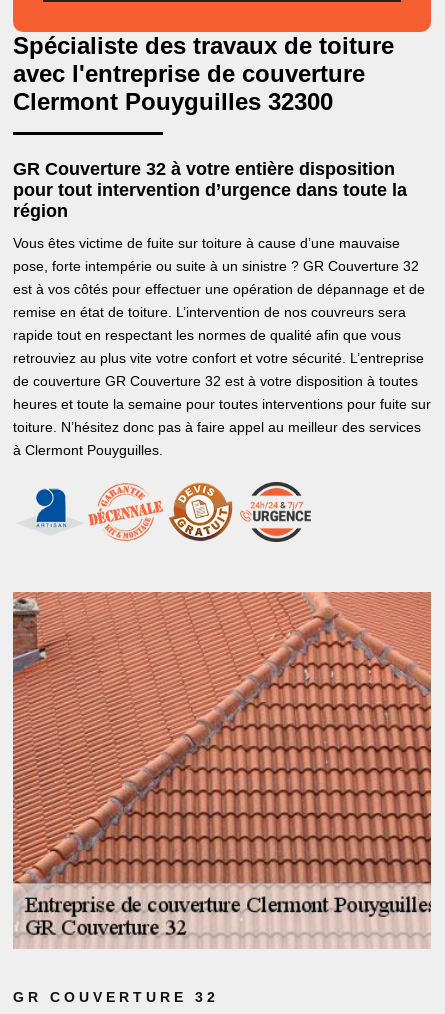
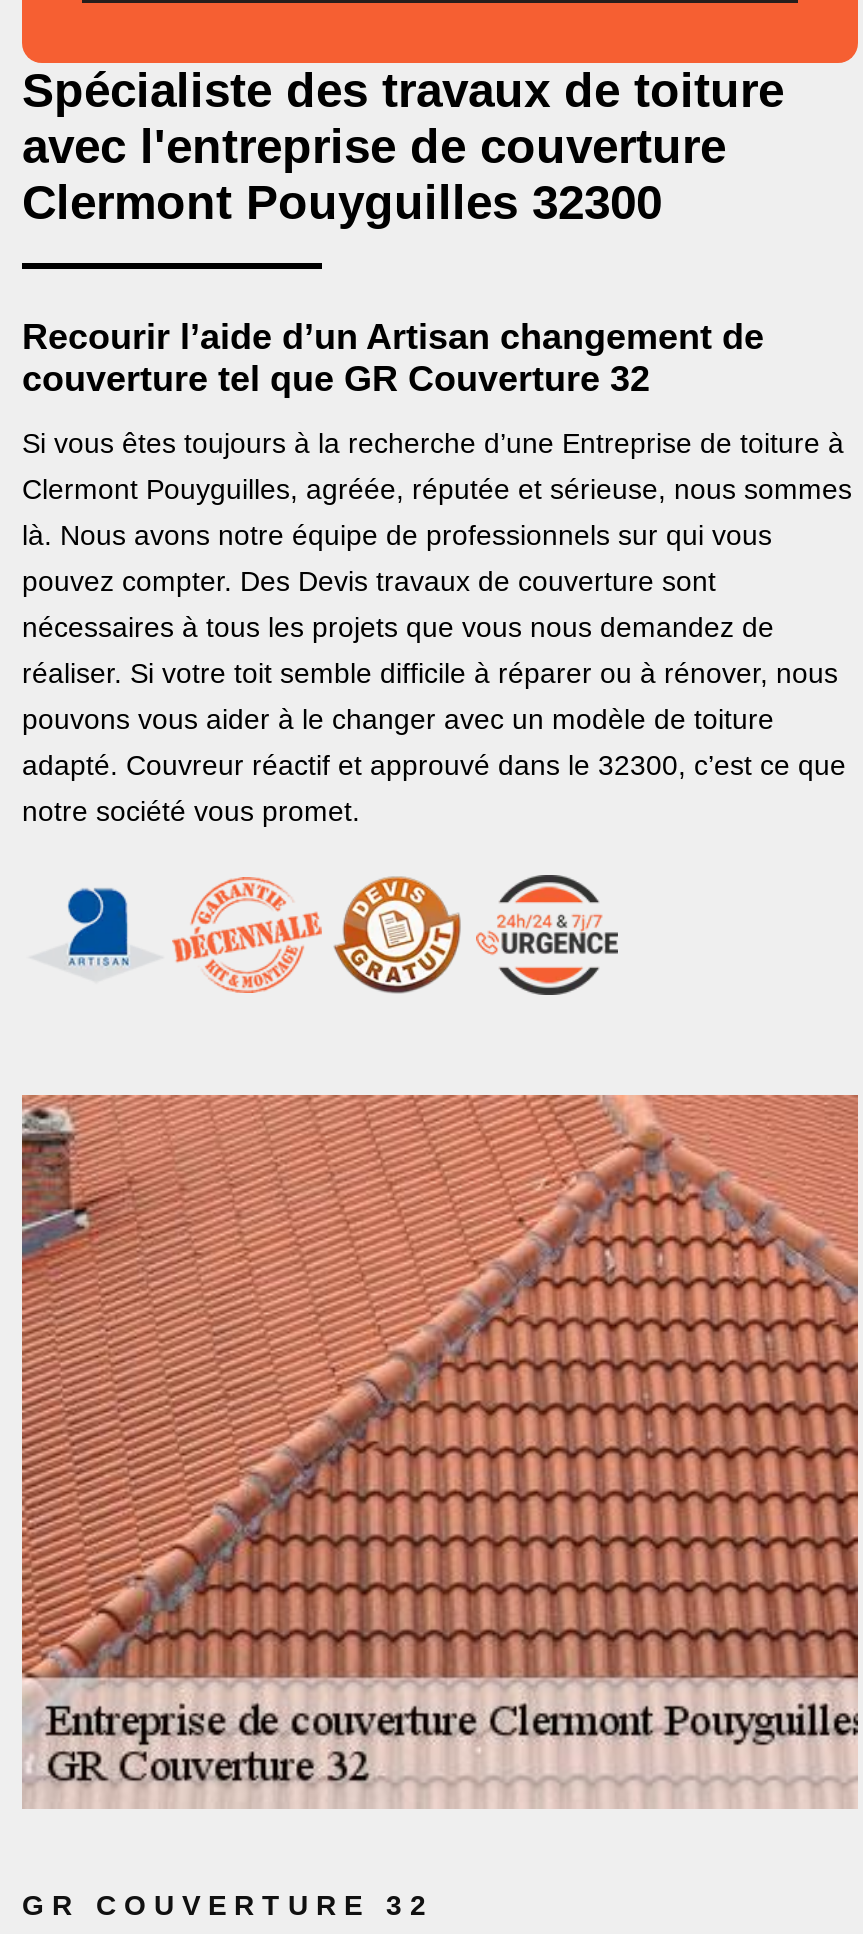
- GR Couverture 32 à votre entière disposition
- pour tout intervention d’urgence dans toute la
- région
+ Recourir l’aide d’un Artisan changement de
+ couverture tel que GR Couverture 32

- Vous êtes victime de fuite sur toiture à cause d’une mauvaise
- pose, forte intempérie ou suite à un sinistre ? GR Couverture 32
- est à vos côtés pour effectuer une opération de dépannage et de
- remise en état de toiture. L’intervention de nos couvreurs sera
- rapide tout en respectant les normes de qualité afin que vous
- retrouviez au plus vite votre confort et votre sécurité. L’entreprise
- de couverture GR Couverture 32 est à votre disposition à toutes
- heures et toute la semaine pour toutes interventions pour fuite sur
- toiture. N’hésitez donc pas à faire appel au meilleur des services
- à Clermont Pouyguilles.
+ Si vous êtes toujours à la recherche d’une Entreprise de toiture à
+ Clermont Pouyguilles, agréée, réputée et sérieuse, nous sommes
+ là. Nous avons notre équipe de professionnels sur qui vous
+ pouvez compter. Des Devis travaux de couverture sont
+ nécessaires à tous les projets que vous nous demandez de
+ réaliser. Si votre toit semble difficile à réparer ou à rénover, nous
+ pouvons vous aider à le changer avec un modèle de toiture
+ adapté. Couvreur réactif et approuvé dans le 32300, c’est ce que
+ notre société vous promet.
